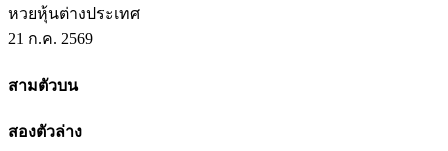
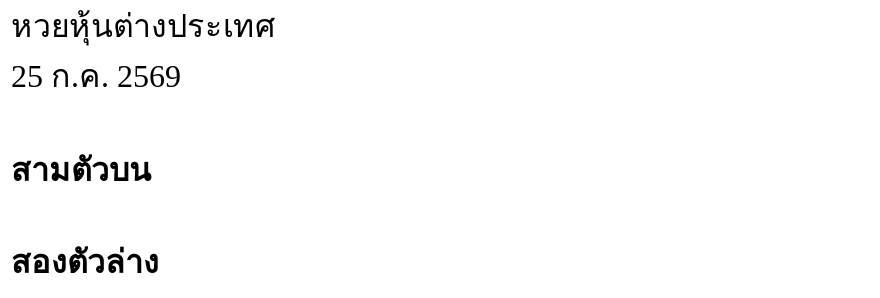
- 21 ก.ค. 2569
+ 25 ก.ค. 2569
